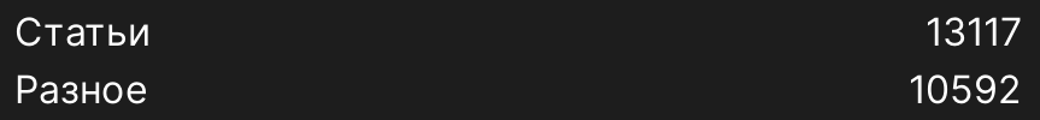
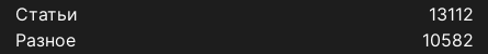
- 13117
+ 13112

- 10592
+ 10582
